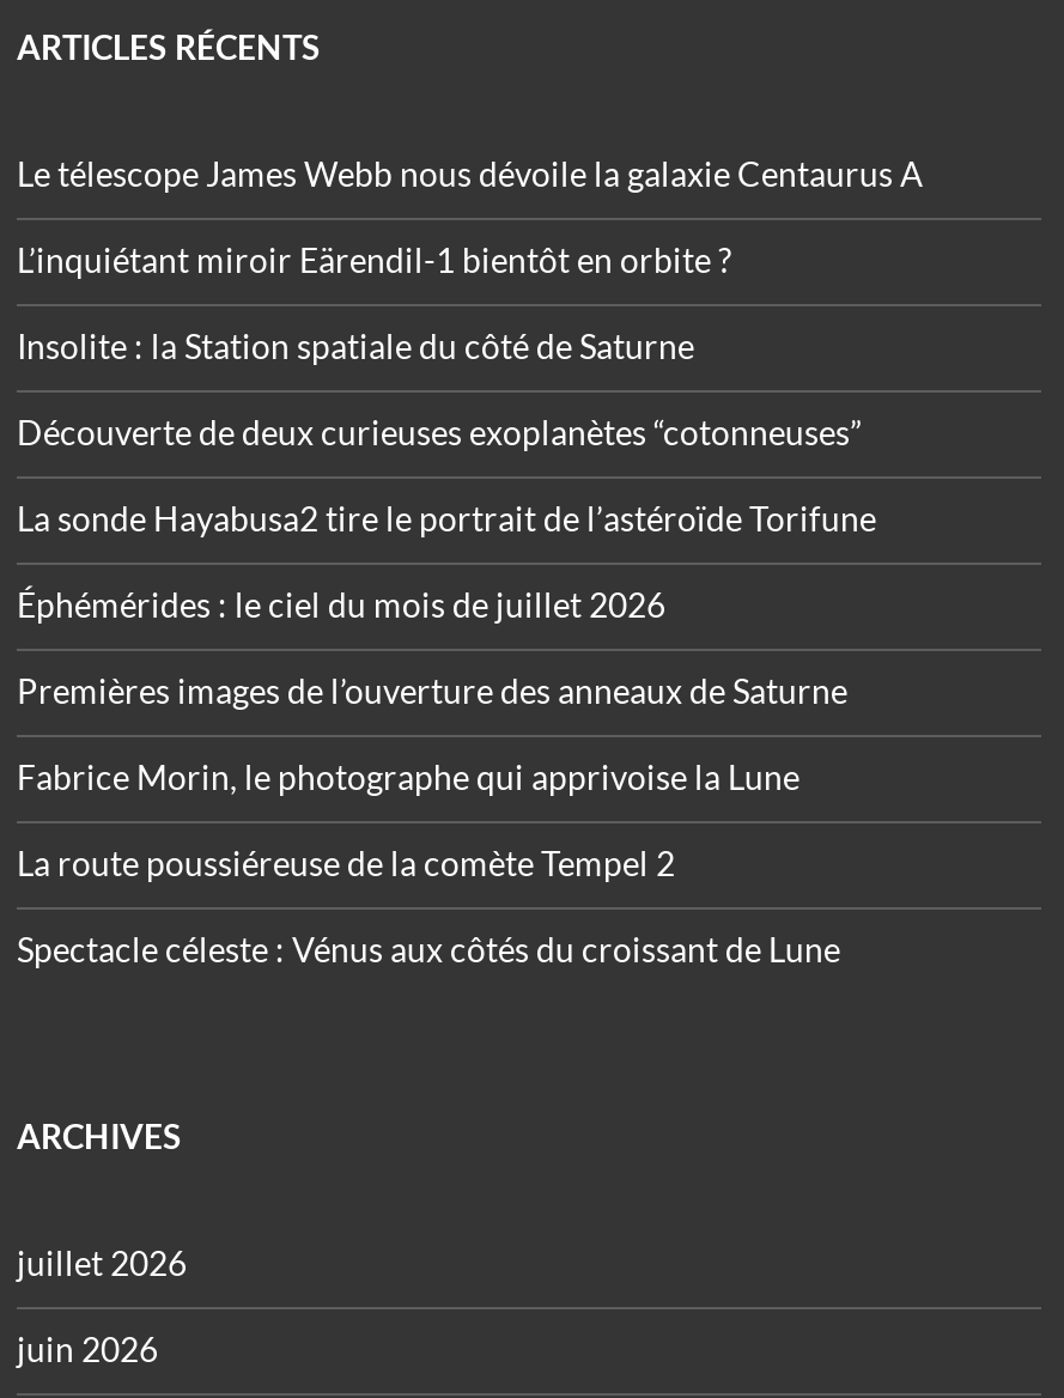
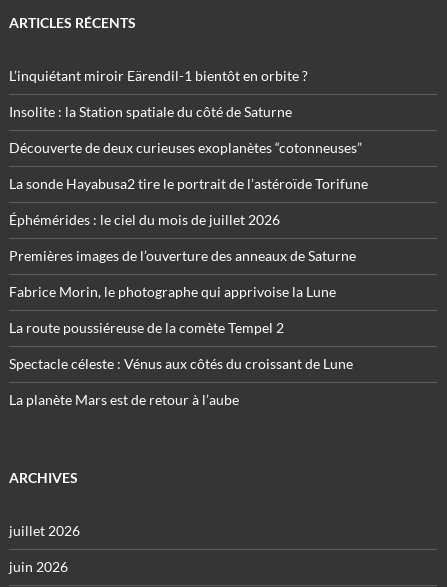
- Le télescope James Webb nous dévoile la galaxie Centaurus A

moved up: L’inquiétant miroir Eärendil-1 bientôt en orbite ? | Insolite : la Station spatiale du côté de Saturne | Découverte de deux curieuses exoplanètes “cotonneuses” | ... | La route poussiéreuse de la comète Tempel 2 | Spectacle céleste : Vénus aux côtés du croissant de Lune

+ La planète Mars est de retour à l’aube
